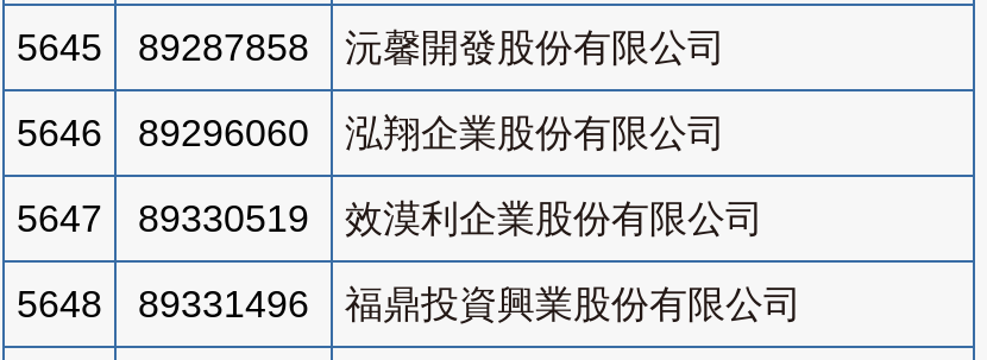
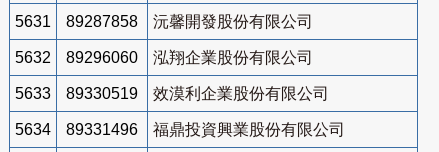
- 5645 89287858 沅馨開發股份有限公司
+ 5631 89287858 沅馨開發股份有限公司

- 5646 89296060 泓翔企業股份有限公司
+ 5632 89296060 泓翔企業股份有限公司

- 5647 89330519 效漠利企業股份有限公司
+ 5633 89330519 效漠利企業股份有限公司

- 5648 89331496 福鼎投資興業股份有限公司
+ 5634 89331496 福鼎投資興業股份有限公司
